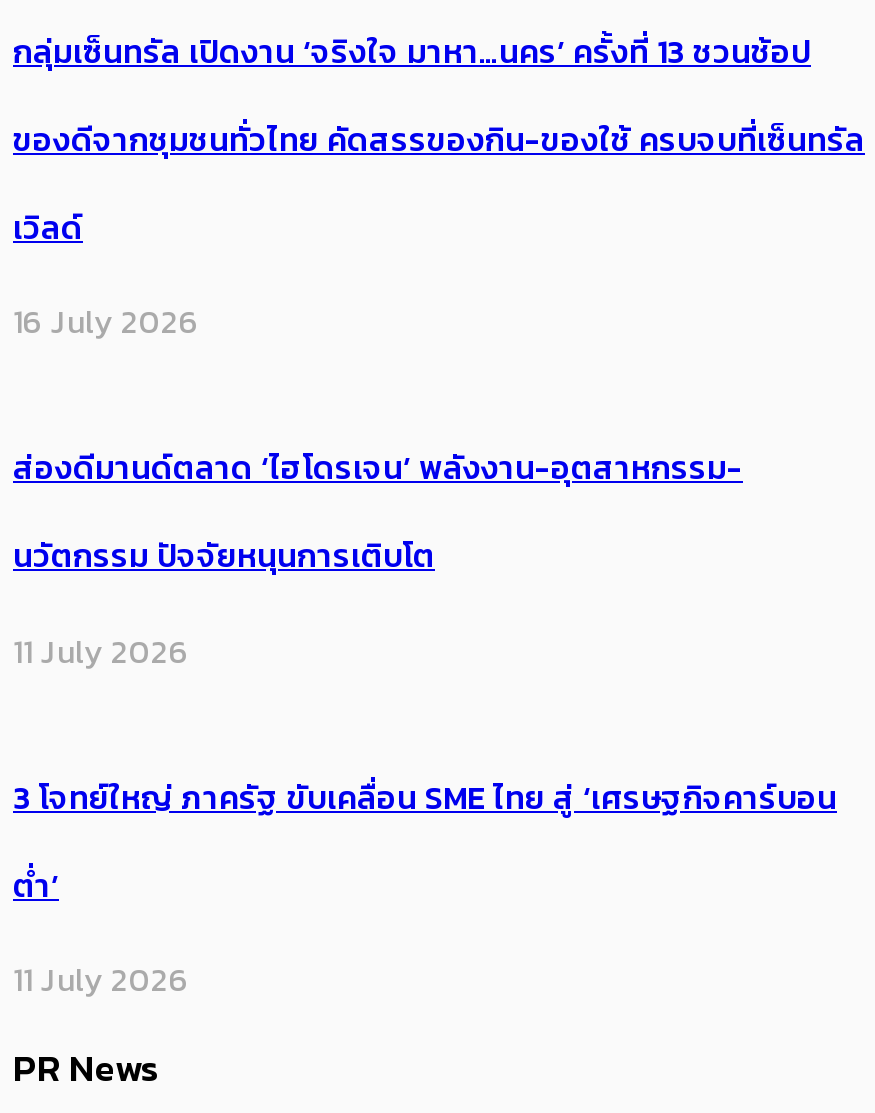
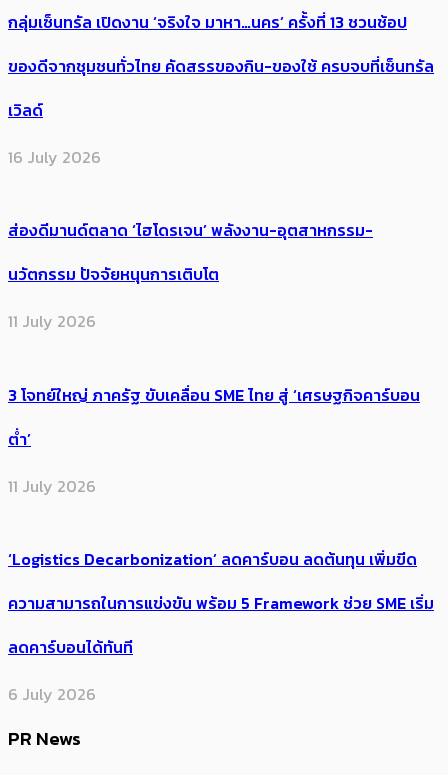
+ ‘Logistics Decarbonization’ ลดคาร์บอน ลดต้นทุน เพิ่มขีด
+ ความสามารถในการแข่งขัน พร้อม 5 Framework ช่วย SME เริ่ม
+ ลดคาร์บอนได้ทันที
+ 6 July 2026
